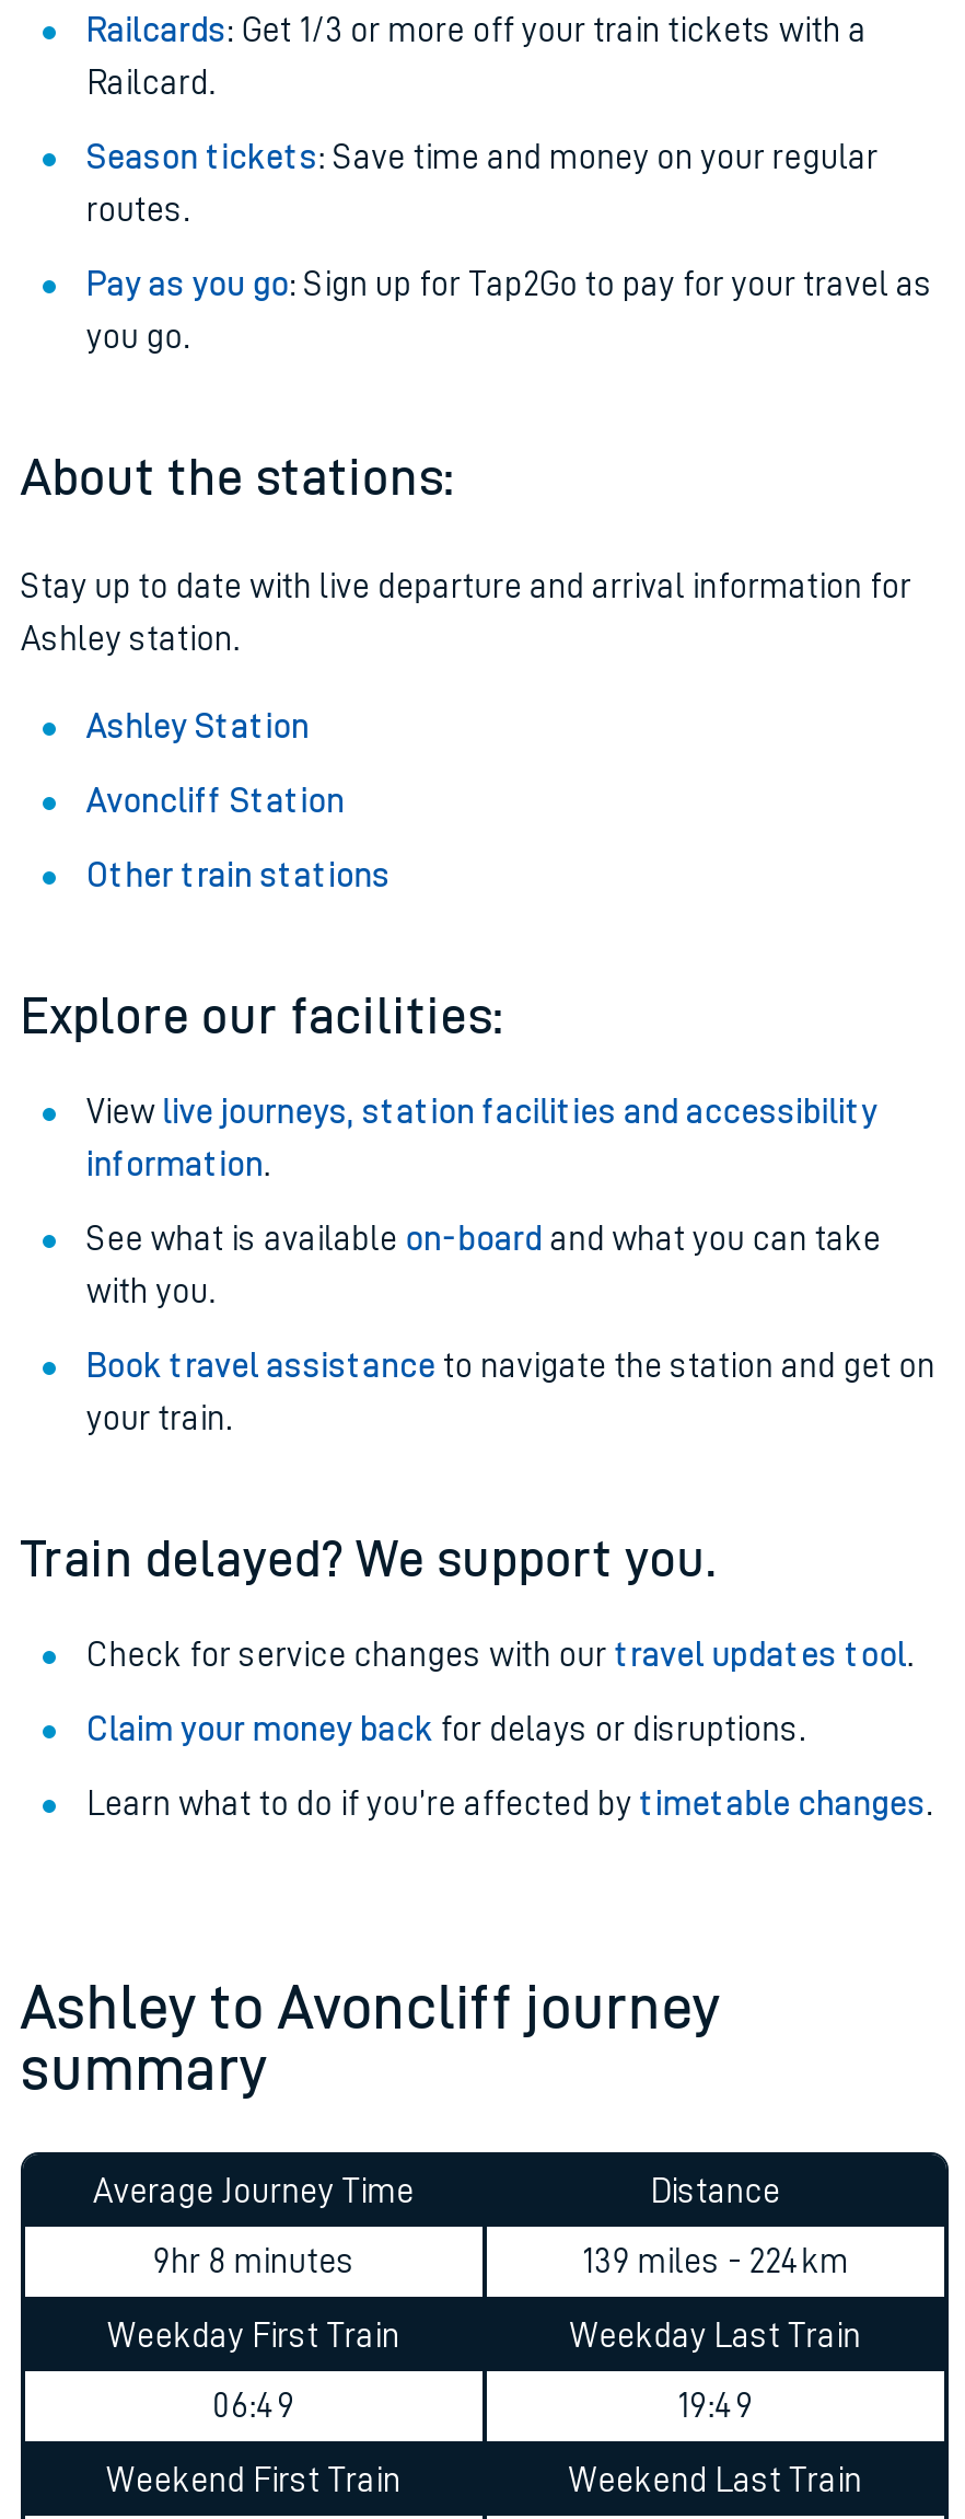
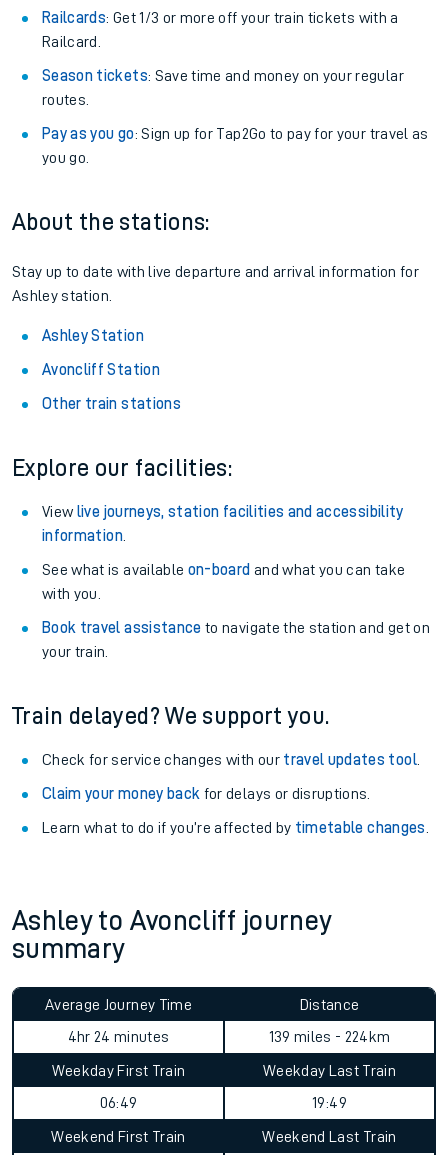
- 9hr 8 minutes
+ 4hr 24 minutes
